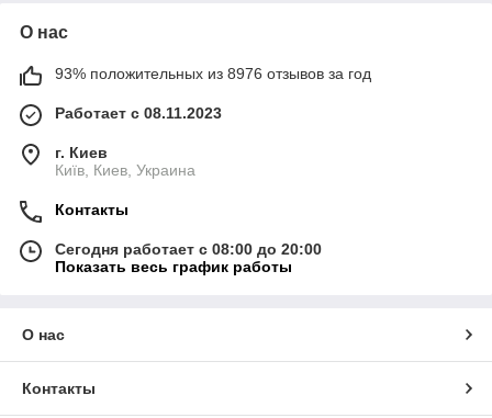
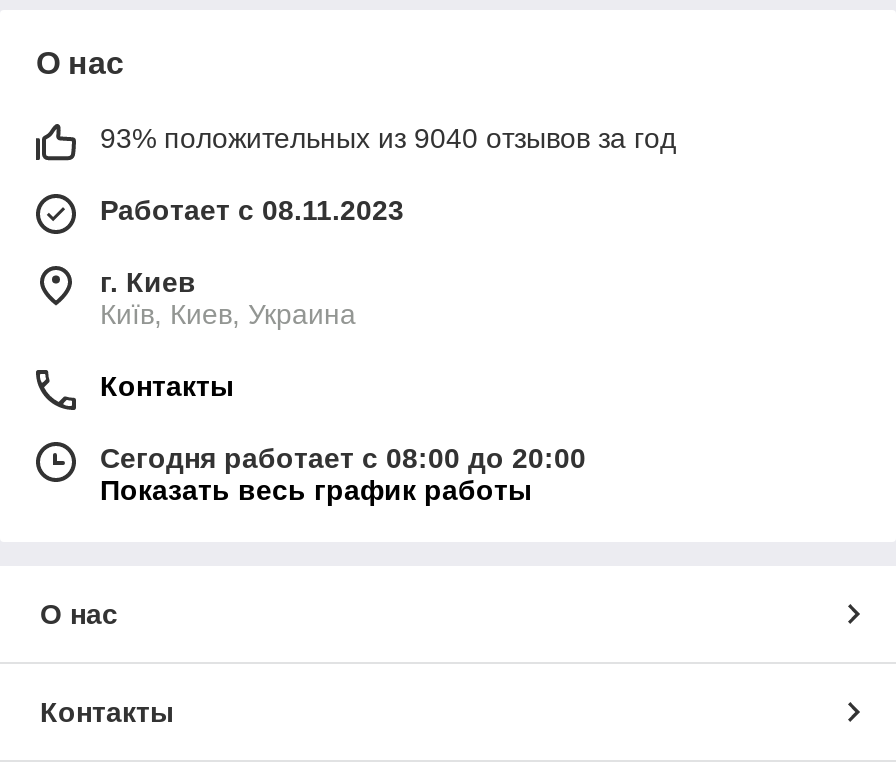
- 93% положительных из 8976 отзывов за год
+ 93% положительных из 9040 отзывов за год
